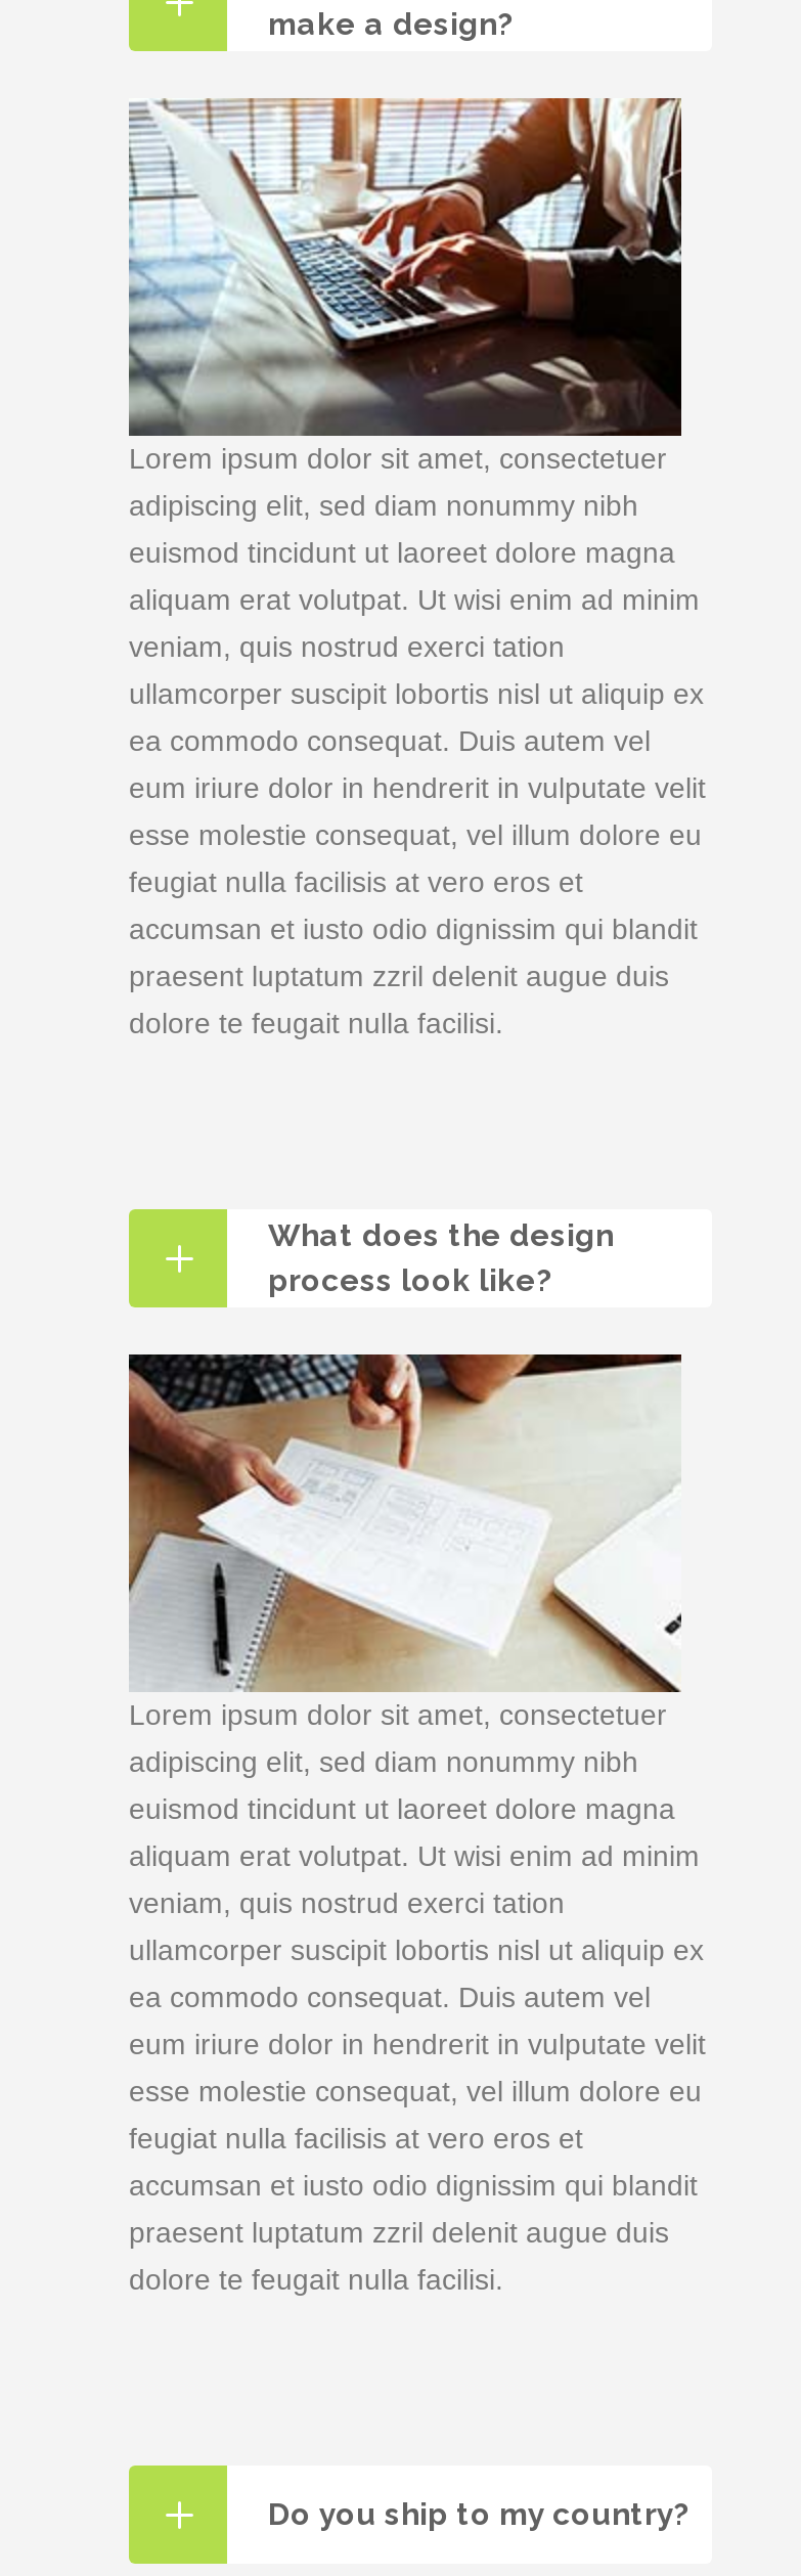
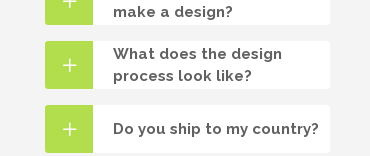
- [image]
- Lorem ipsum dolor sit amet, consectetuer
- adipiscing elit, sed diam nonummy nibh
- euismod tincidunt ut laoreet dolore magna
- aliquam erat volutpat. Ut wisi enim ad minim
- veniam, quis nostrud exerci tation
- ullamcorper suscipit lobortis nisl ut aliquip ex
- ea commodo consequat. Duis autem vel
- eum iriure dolor in hendrerit in vulputate velit
- esse molestie consequat, vel illum dolore eu
- feugiat nulla facilisis at vero eros et
- accumsan et iusto odio dignissim qui blandit
- praesent luptatum zzril delenit augue duis
- dolore te feugait nulla facilisi.

- [image]
- Lorem ipsum dolor sit amet, consectetuer
- adipiscing elit, sed diam nonummy nibh
- euismod tincidunt ut laoreet dolore magna
- aliquam erat volutpat. Ut wisi enim ad minim
- veniam, quis nostrud exerci tation
- ullamcorper suscipit lobortis nisl ut aliquip ex
- ea commodo consequat. Duis autem vel
- eum iriure dolor in hendrerit in vulputate velit
- esse molestie consequat, vel illum dolore eu
- feugiat nulla facilisis at vero eros et
- accumsan et iusto odio dignissim qui blandit
- praesent luptatum zzril delenit augue duis
- dolore te feugait nulla facilisi.
